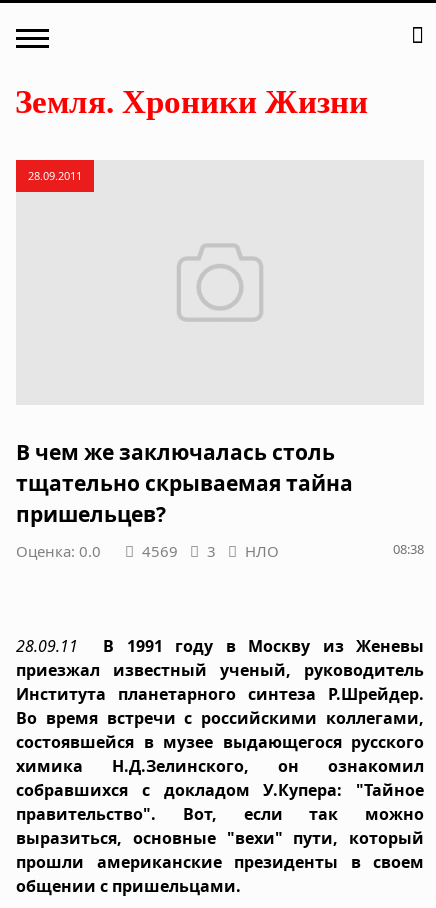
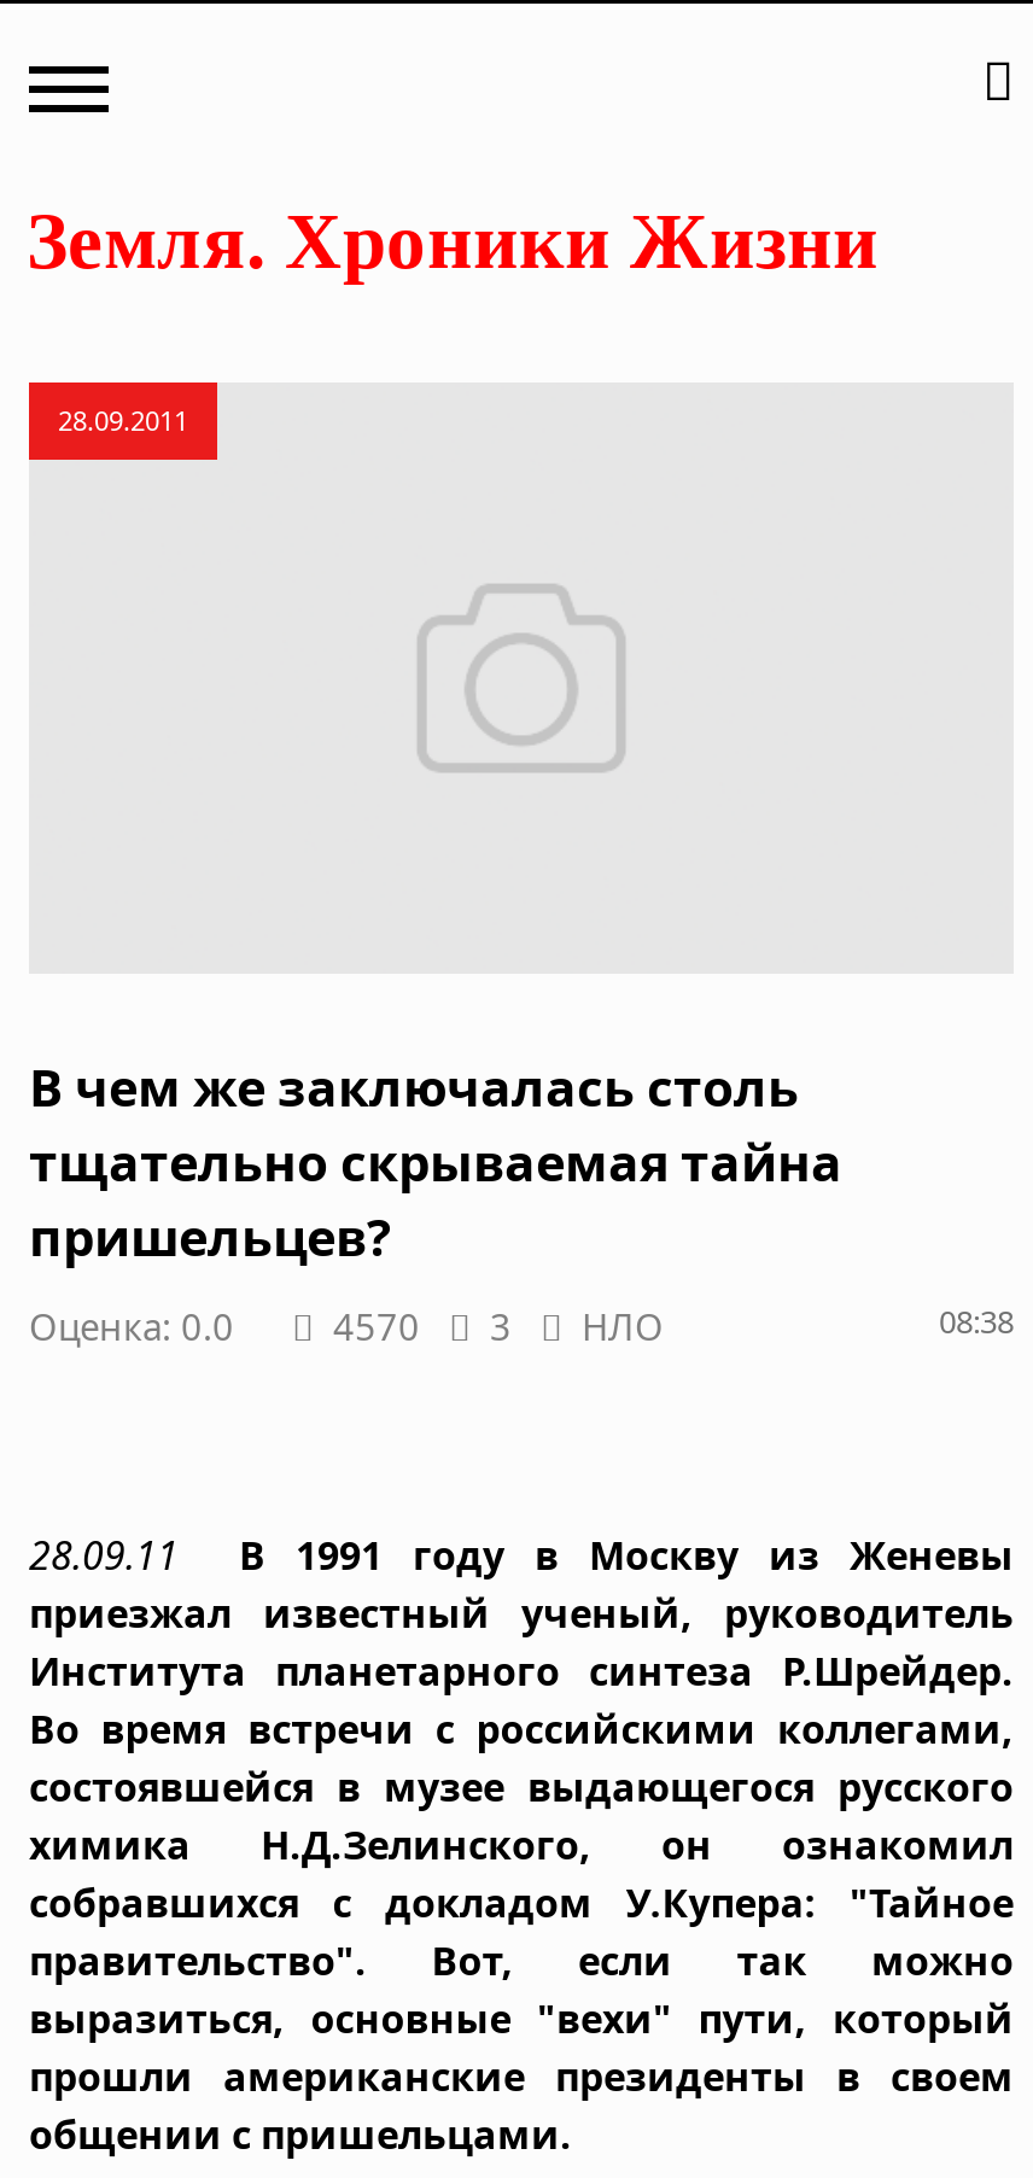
- Оценка: 0.0 4569 3 НЛО
+ Оценка: 0.0 4570 3 НЛО
